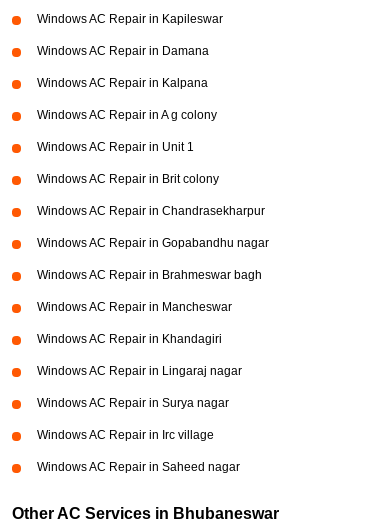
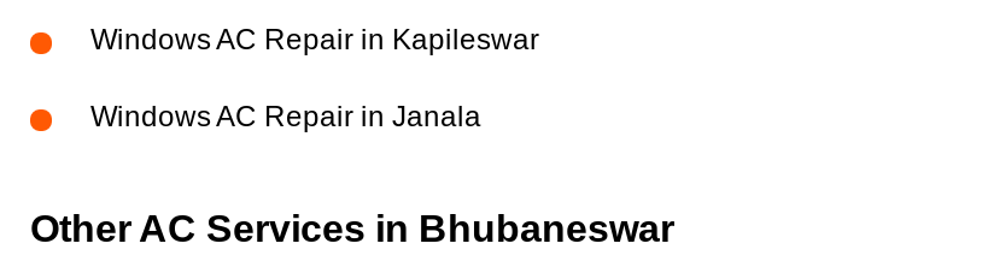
- Windows AC Repair in Damana
- Windows AC Repair in Kalpana
- Windows AC Repair in A g colony
- Windows AC Repair in Unit 1
- Windows AC Repair in Brit colony
- Windows AC Repair in Chandrasekharpur
- Windows AC Repair in Gopabandhu nagar
- Windows AC Repair in Brahmeswar bagh
- Windows AC Repair in Mancheswar
- Windows AC Repair in Khandagiri
- Windows AC Repair in Lingaraj nagar
- Windows AC Repair in Surya nagar
- Windows AC Repair in Irc village
- Windows AC Repair in Saheed nagar
+ Windows AC Repair in Janala
